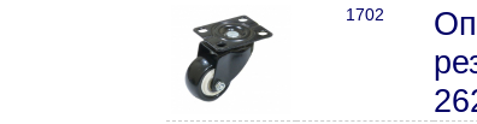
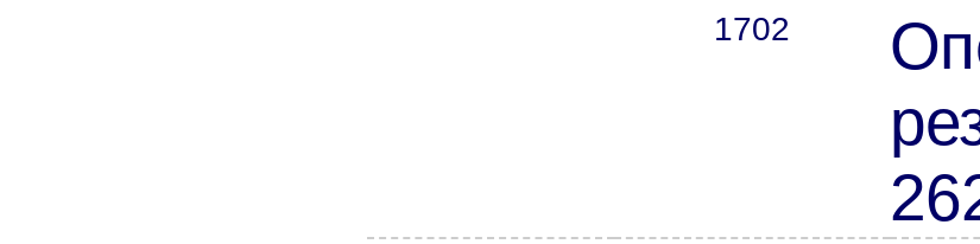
- [image]
